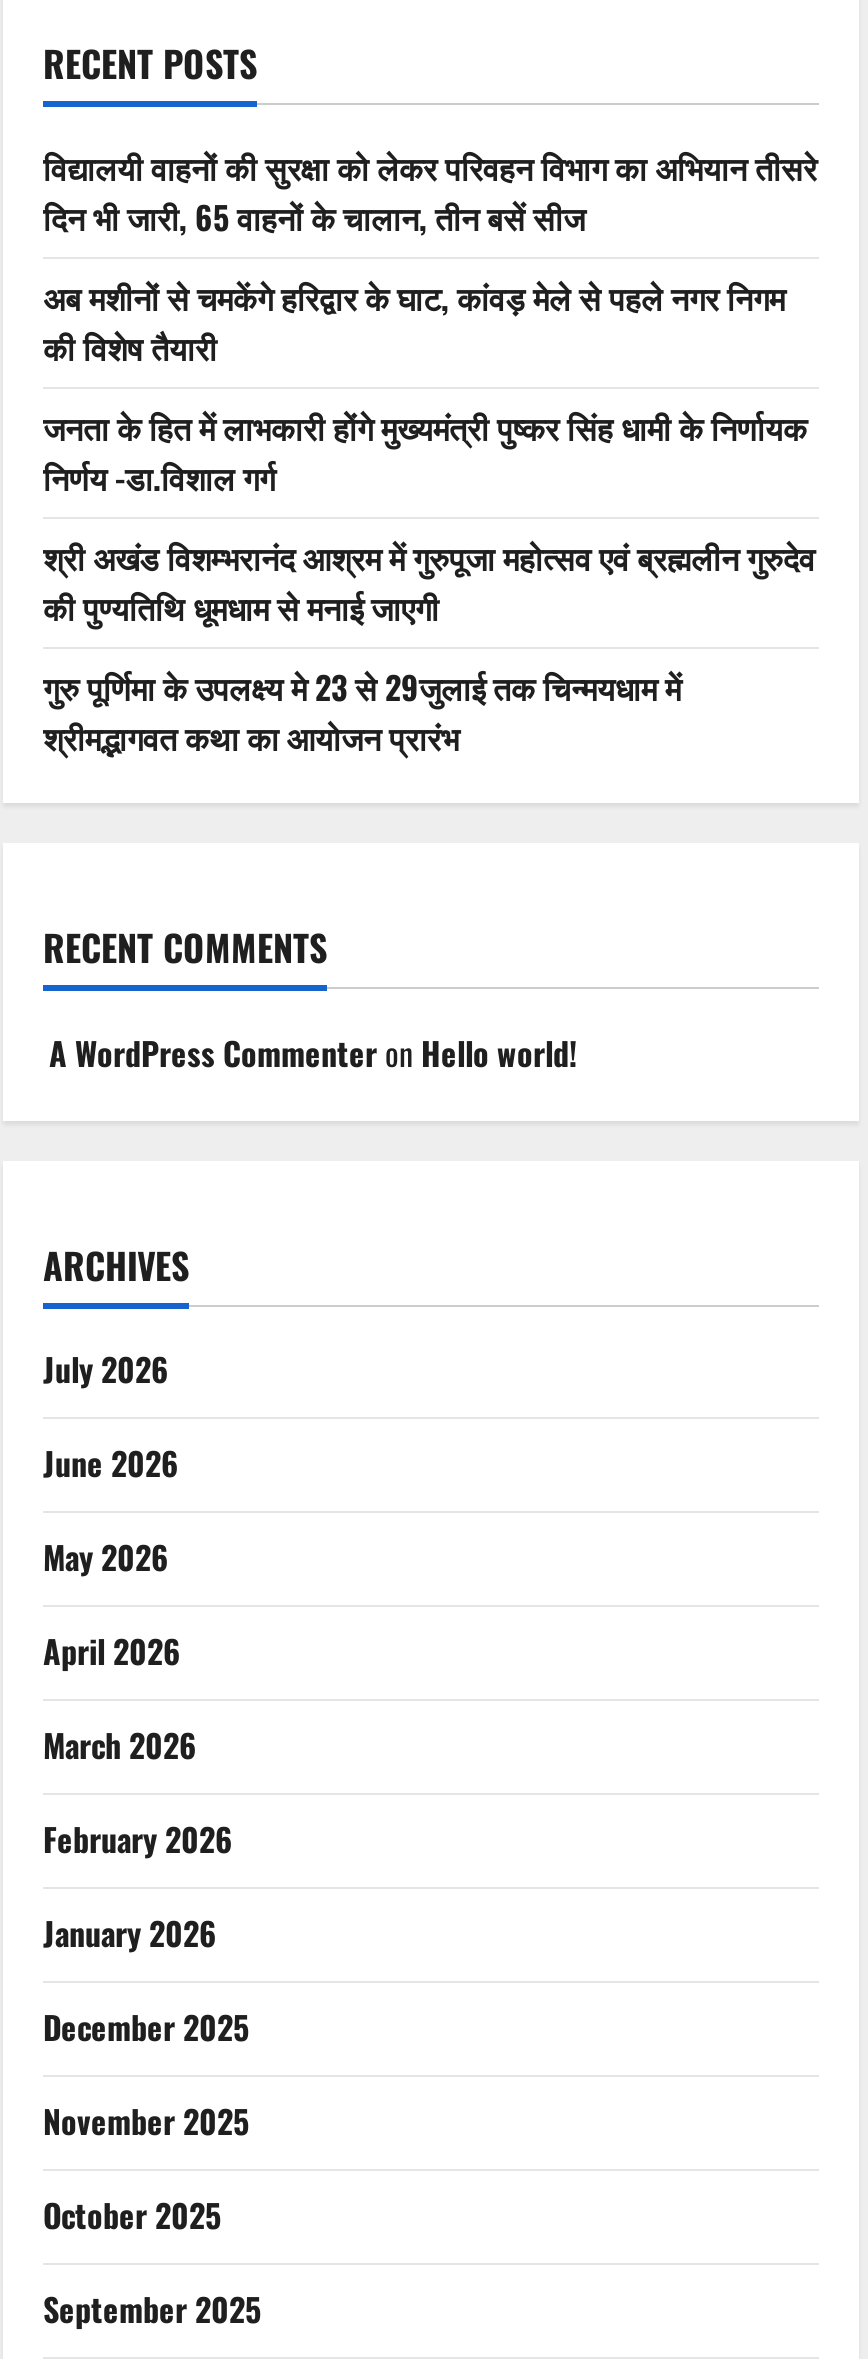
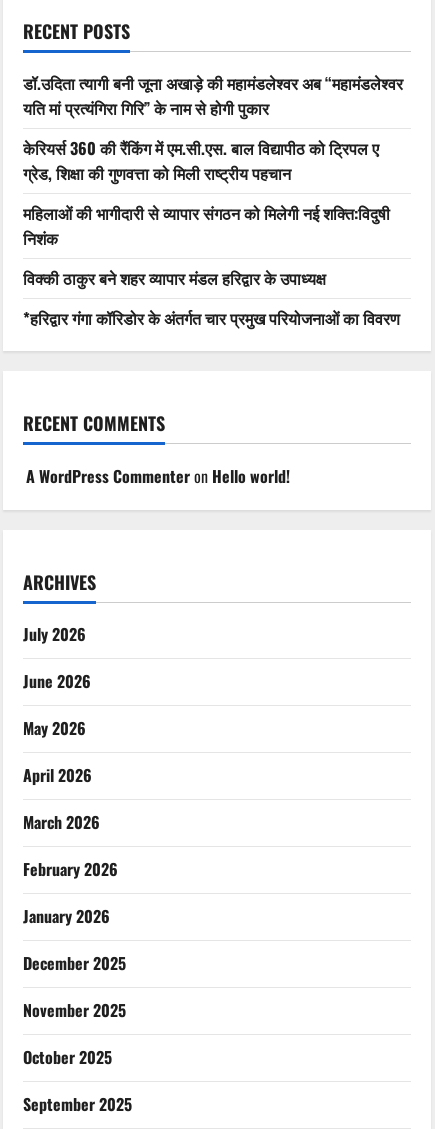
- विद्यालयी वाहनों की सुरक्षा को लेकर परिवहन विभाग का अभियान तीसरे
- दिन भी जारी, 65 वाहनों के चालान, तीन बसें सीज
+ डॉ.उदिता त्यागी बनी जूना अखाड़े की महामंडलेश्वर अब “महामंडलेश्वर
+ यति मां प्रत्यंगिरा गिरि” के नाम से होगी पुकार

- अब मशीनों से चमकेंगे हरिद्वार के घाट, कांवड़ मेले से पहले नगर निगम
- की विशेष तैयारी
+ केरियर्स 360 की रैंकिंग में एम.सी.एस. बाल विद्यापीठ को ट्रिपल ए
+ ग्रेड, शिक्षा की गुणवत्ता को मिली राष्ट्रीय पहचान

- जनता के हित में लाभकारी होंगे मुख्यमंत्री पुष्कर सिंह धामी के निर्णायक
- निर्णय -डा.विशाल गर्ग
+ महिलाओं की भागीदारी से व्यापार संगठन को मिलेगी नई शक्ति:विदुषी
+ निशंक

- श्री अखंड विशम्भरानंद आश्रम में गुरुपूजा महोत्सव एवं ब्रह्मलीन गुरुदेव
- की पुण्यतिथि धूमधाम से मनाई जाएगी
+ विक्की ठाकुर बने शहर व्यापार मंडल हरिद्वार के उपाध्यक्ष

- गुरु पूर्णिमा के उपलक्ष्य मे 23 से 29जुलाई तक चिन्मयधाम में
- श्रीमद्भागवत कथा का आयोजन प्रारंभ
+ *हरिद्वार गंगा कॉरिडोर के अंतर्गत चार प्रमुख परियोजनाओं का विवरण
